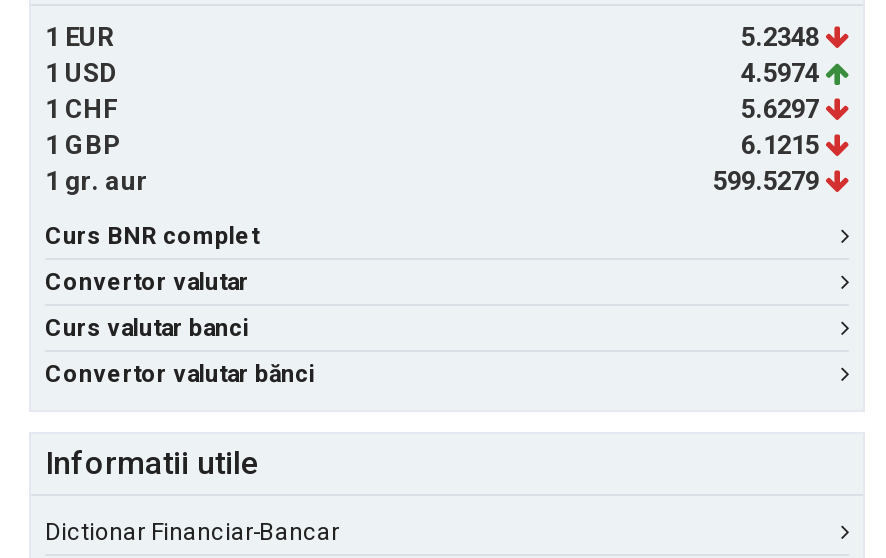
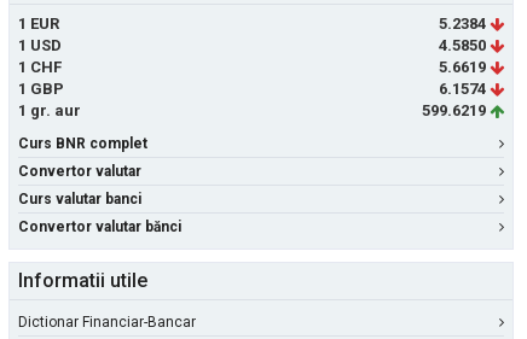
- 5.2348
+ 5.2384

- 4.5974
+ 4.5850

- 5.6297
+ 5.6619

- 6.1215
+ 6.1574

- 599.5279
+ 599.6219
